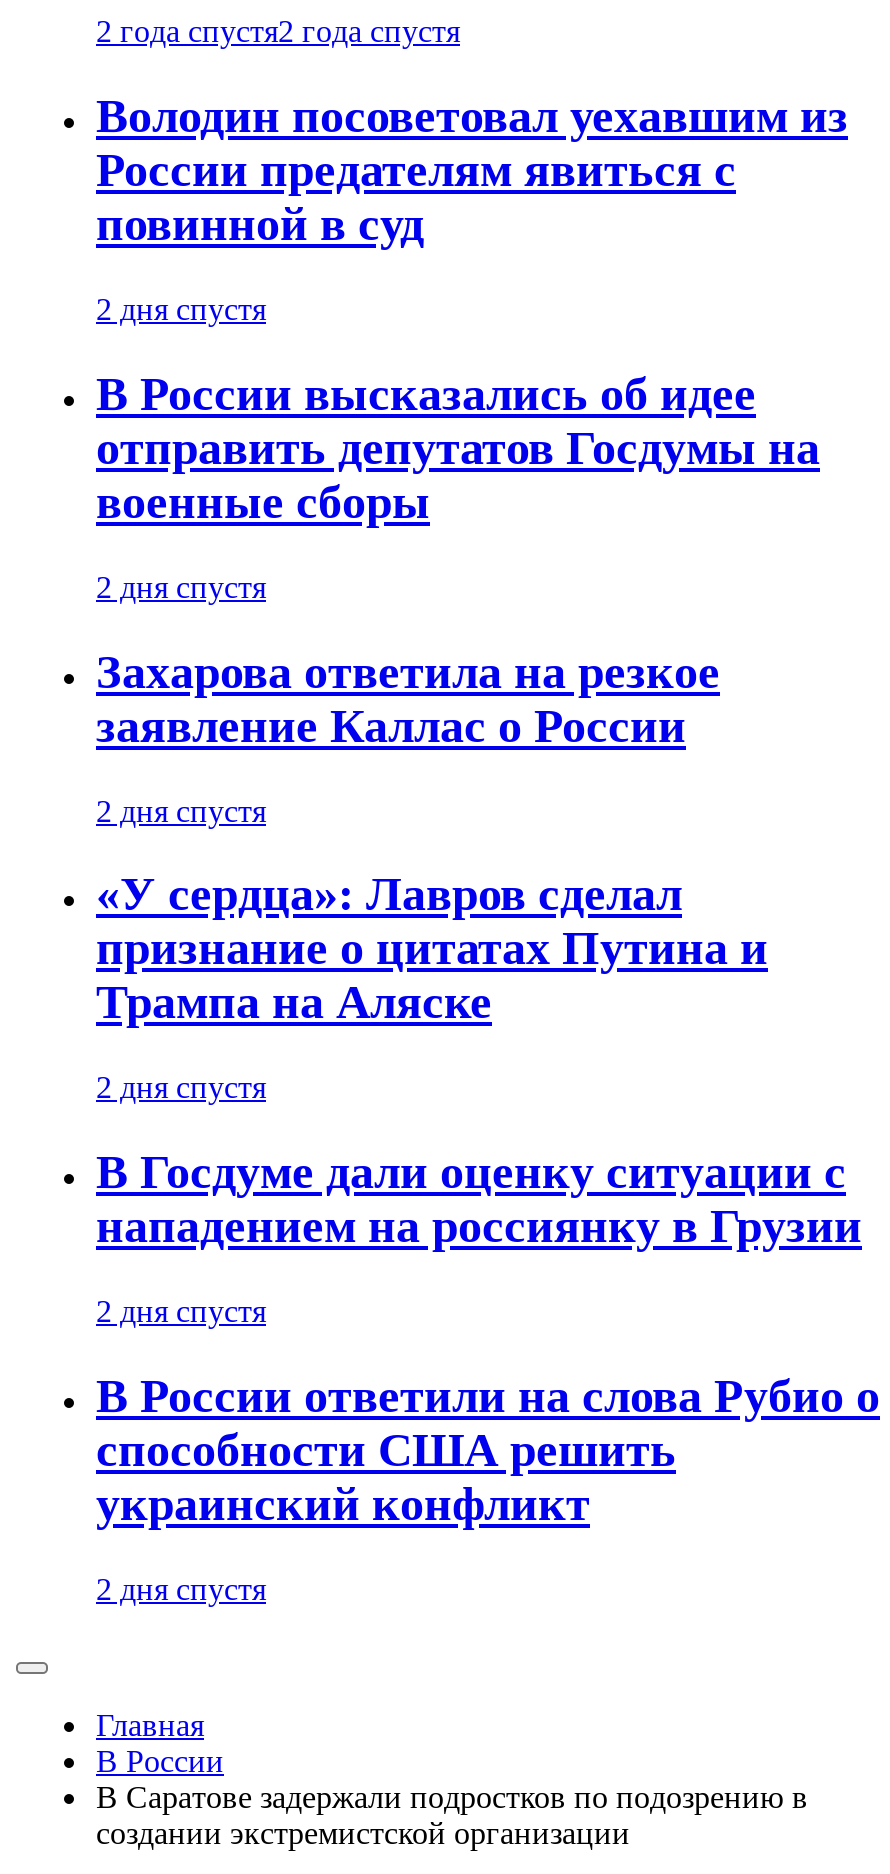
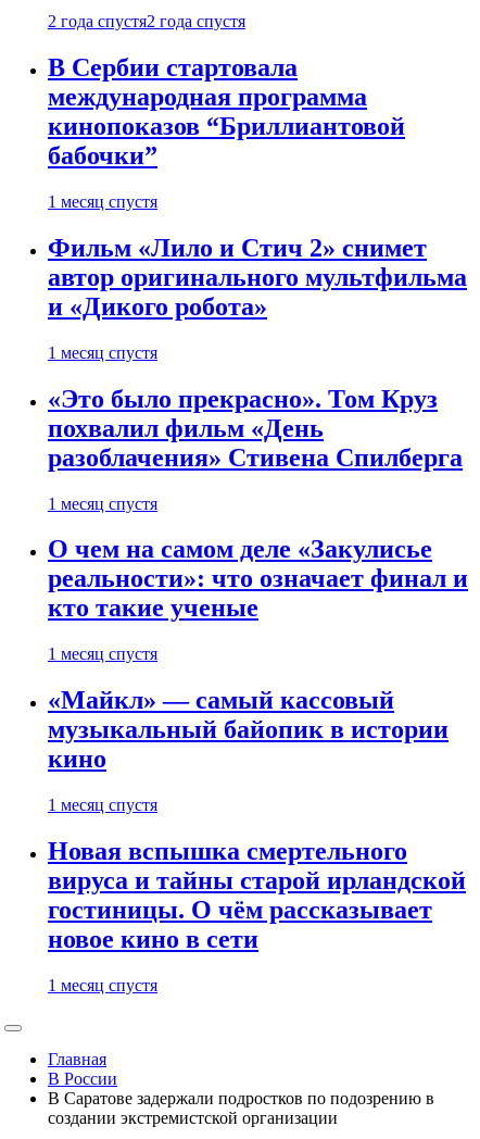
- Володин посоветовал уехавшим из
- России предателям явиться с
- повинной в суд
+ В Сербии стартовала
+ международная программа
+ кинопоказов “Бриллиантовой
+ бабочки”

- 2 дня спустя
+ 1 месяц спустя

- В России высказались об идее
- отправить депутатов Госдумы на
- военные сборы
+ Фильм «Лило и Стич 2» снимет
+ автор оригинального мультфильма
+ и «Дикого робота»

- 2 дня спустя
+ 1 месяц спустя

- Захарова ответила на резкое
- заявление Каллас о России
+ «Это было прекрасно». Том Круз
+ похвалил фильм «День
+ разоблачения» Стивена Спилберга

- 2 дня спустя
+ 1 месяц спустя

- «У сердца»: Лавров сделал
- признание о цитатах Путина и
- Трампа на Аляске
+ О чем на самом деле «Закулисье
+ реальности»: что означает финал и
+ кто такие ученые

- 2 дня спустя
+ 1 месяц спустя

- В Госдуме дали оценку ситуации с
- нападением на россиянку в Грузии
+ «Майкл» — самый кассовый
+ музыкальный байопик в истории
+ кино

- 2 дня спустя
+ 1 месяц спустя

- В России ответили на слова Рубио о
- способности США решить
- украинский конфликт
+ Новая вспышка смертельного
+ вируса и тайны старой ирландской
+ гостиницы. О чём рассказывает
+ новое кино в сети

- 2 дня спустя
+ 1 месяц спустя
